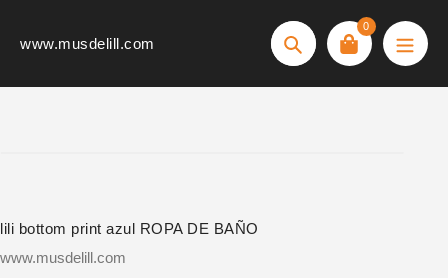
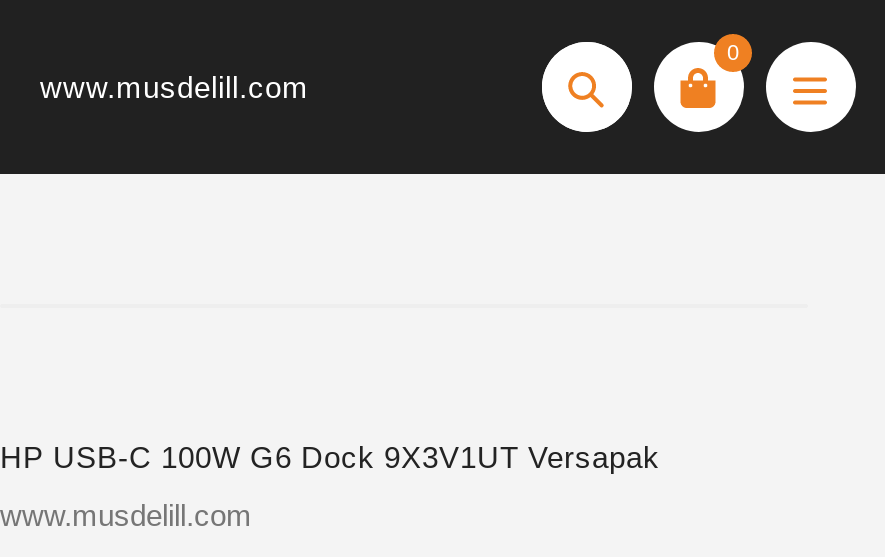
- lili bottom print azul ROPA DE BAÑO
+ HP USB-C 100W G6 Dock 9X3V1UT Versapak
